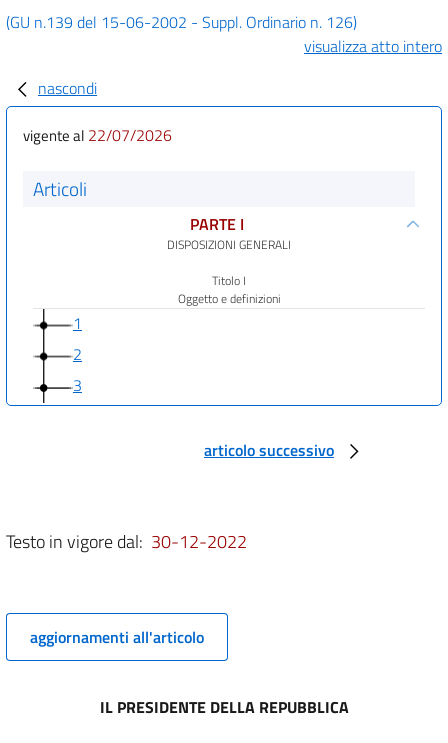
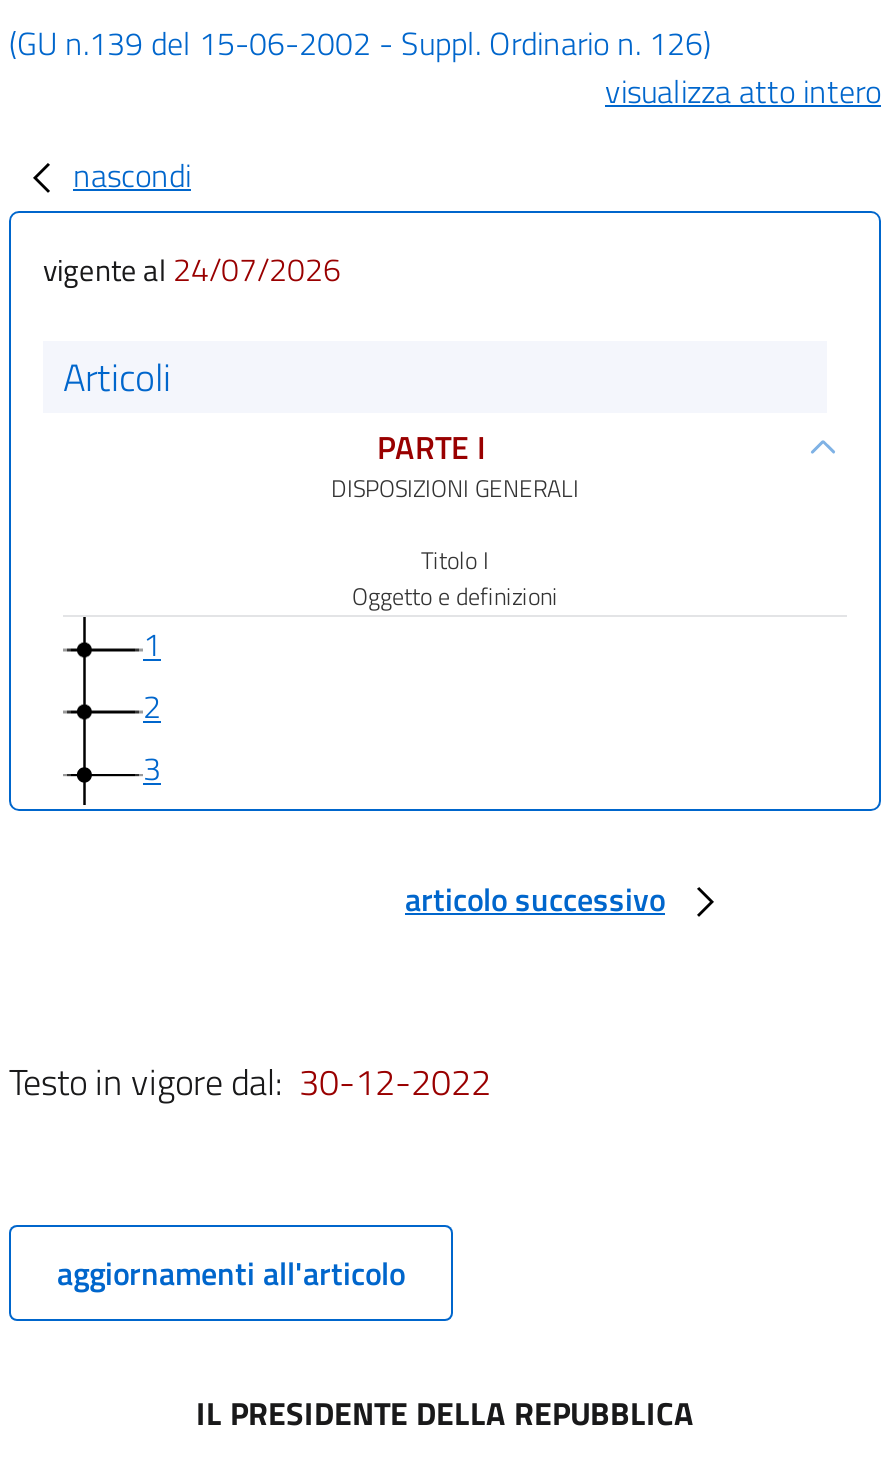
- vigente al 22/07/2026
+ vigente al 24/07/2026
